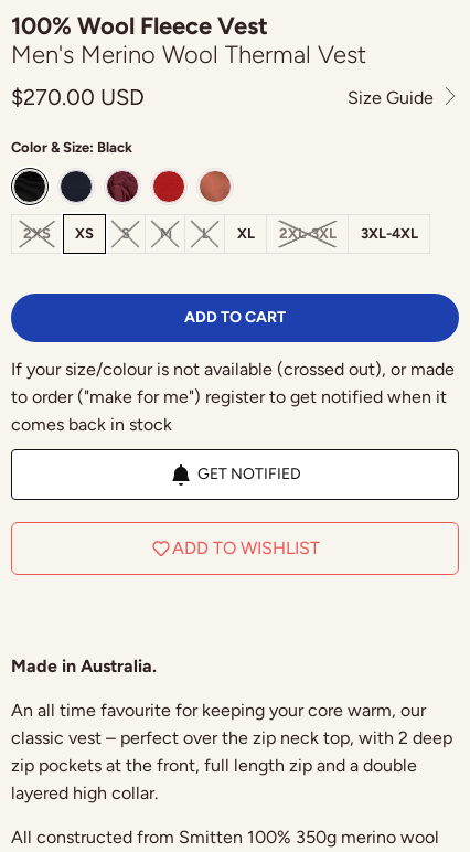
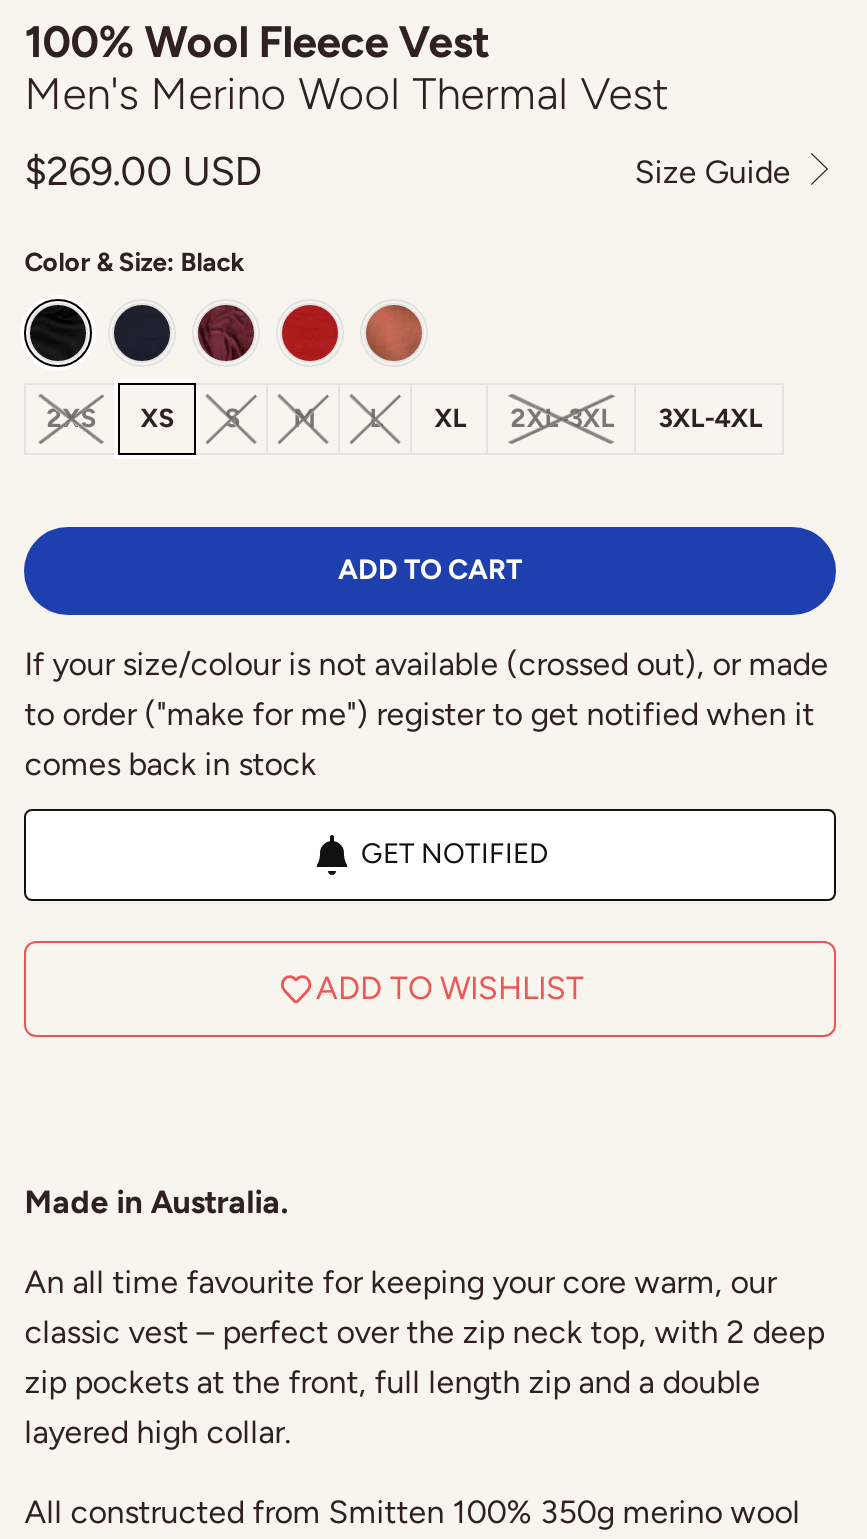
- $270.00 USD
+ $269.00 USD
